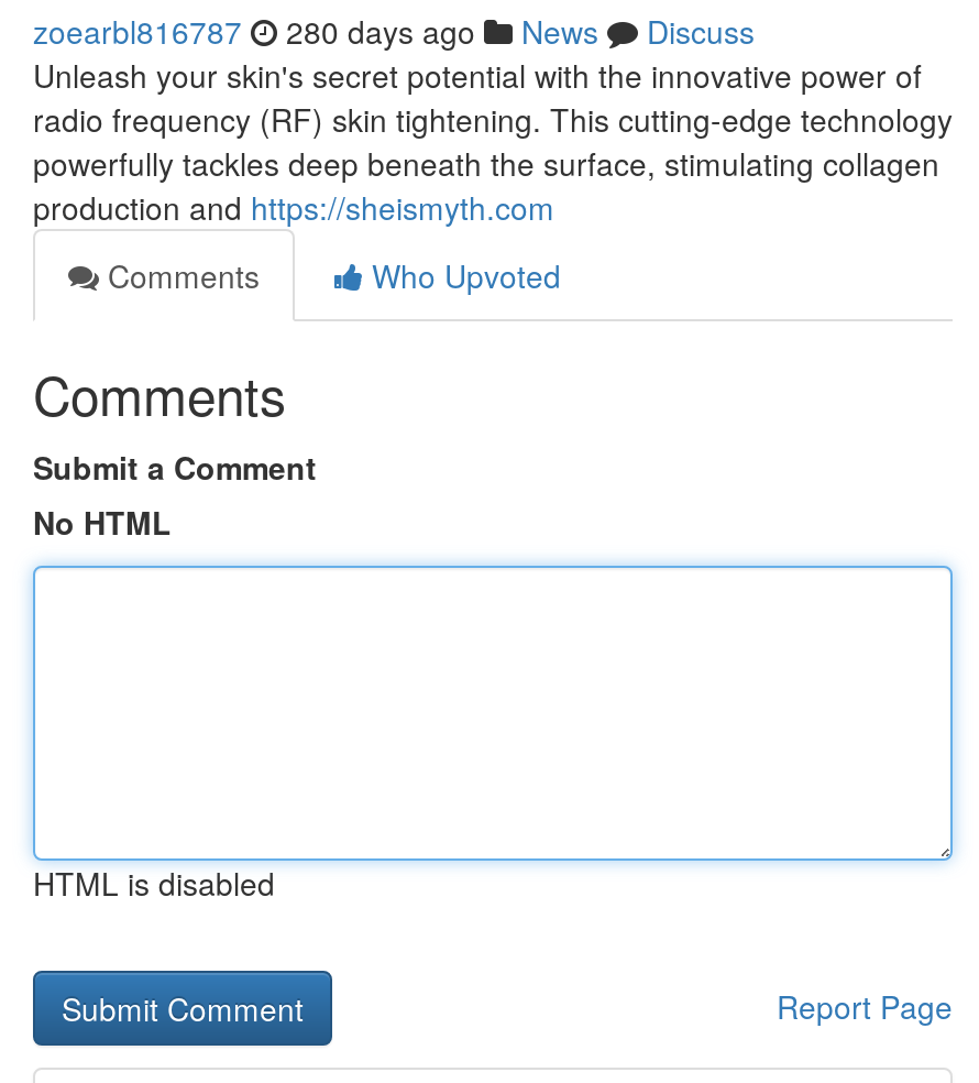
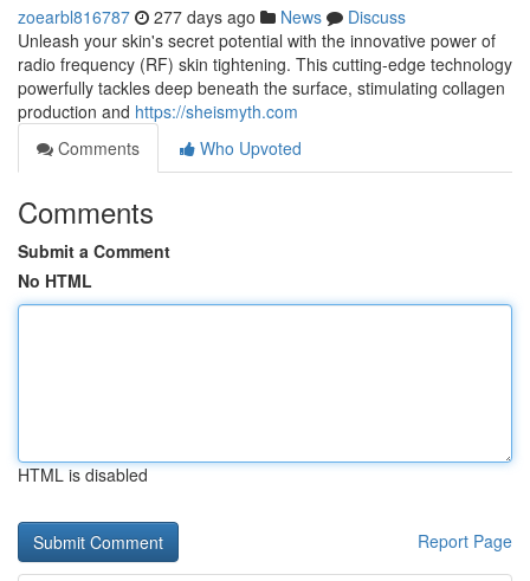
- zoearbl816787 280 days ago News Discuss
+ zoearbl816787 277 days ago News Discuss
